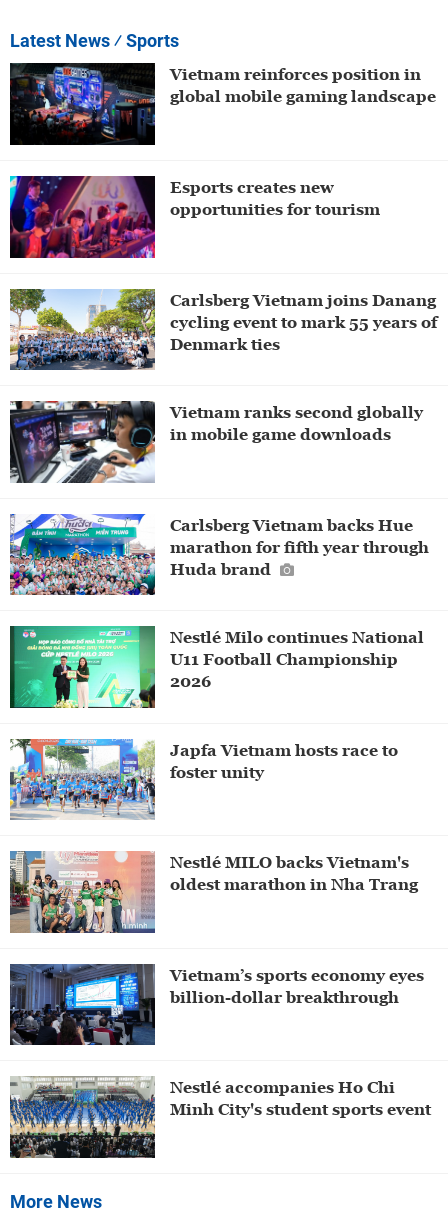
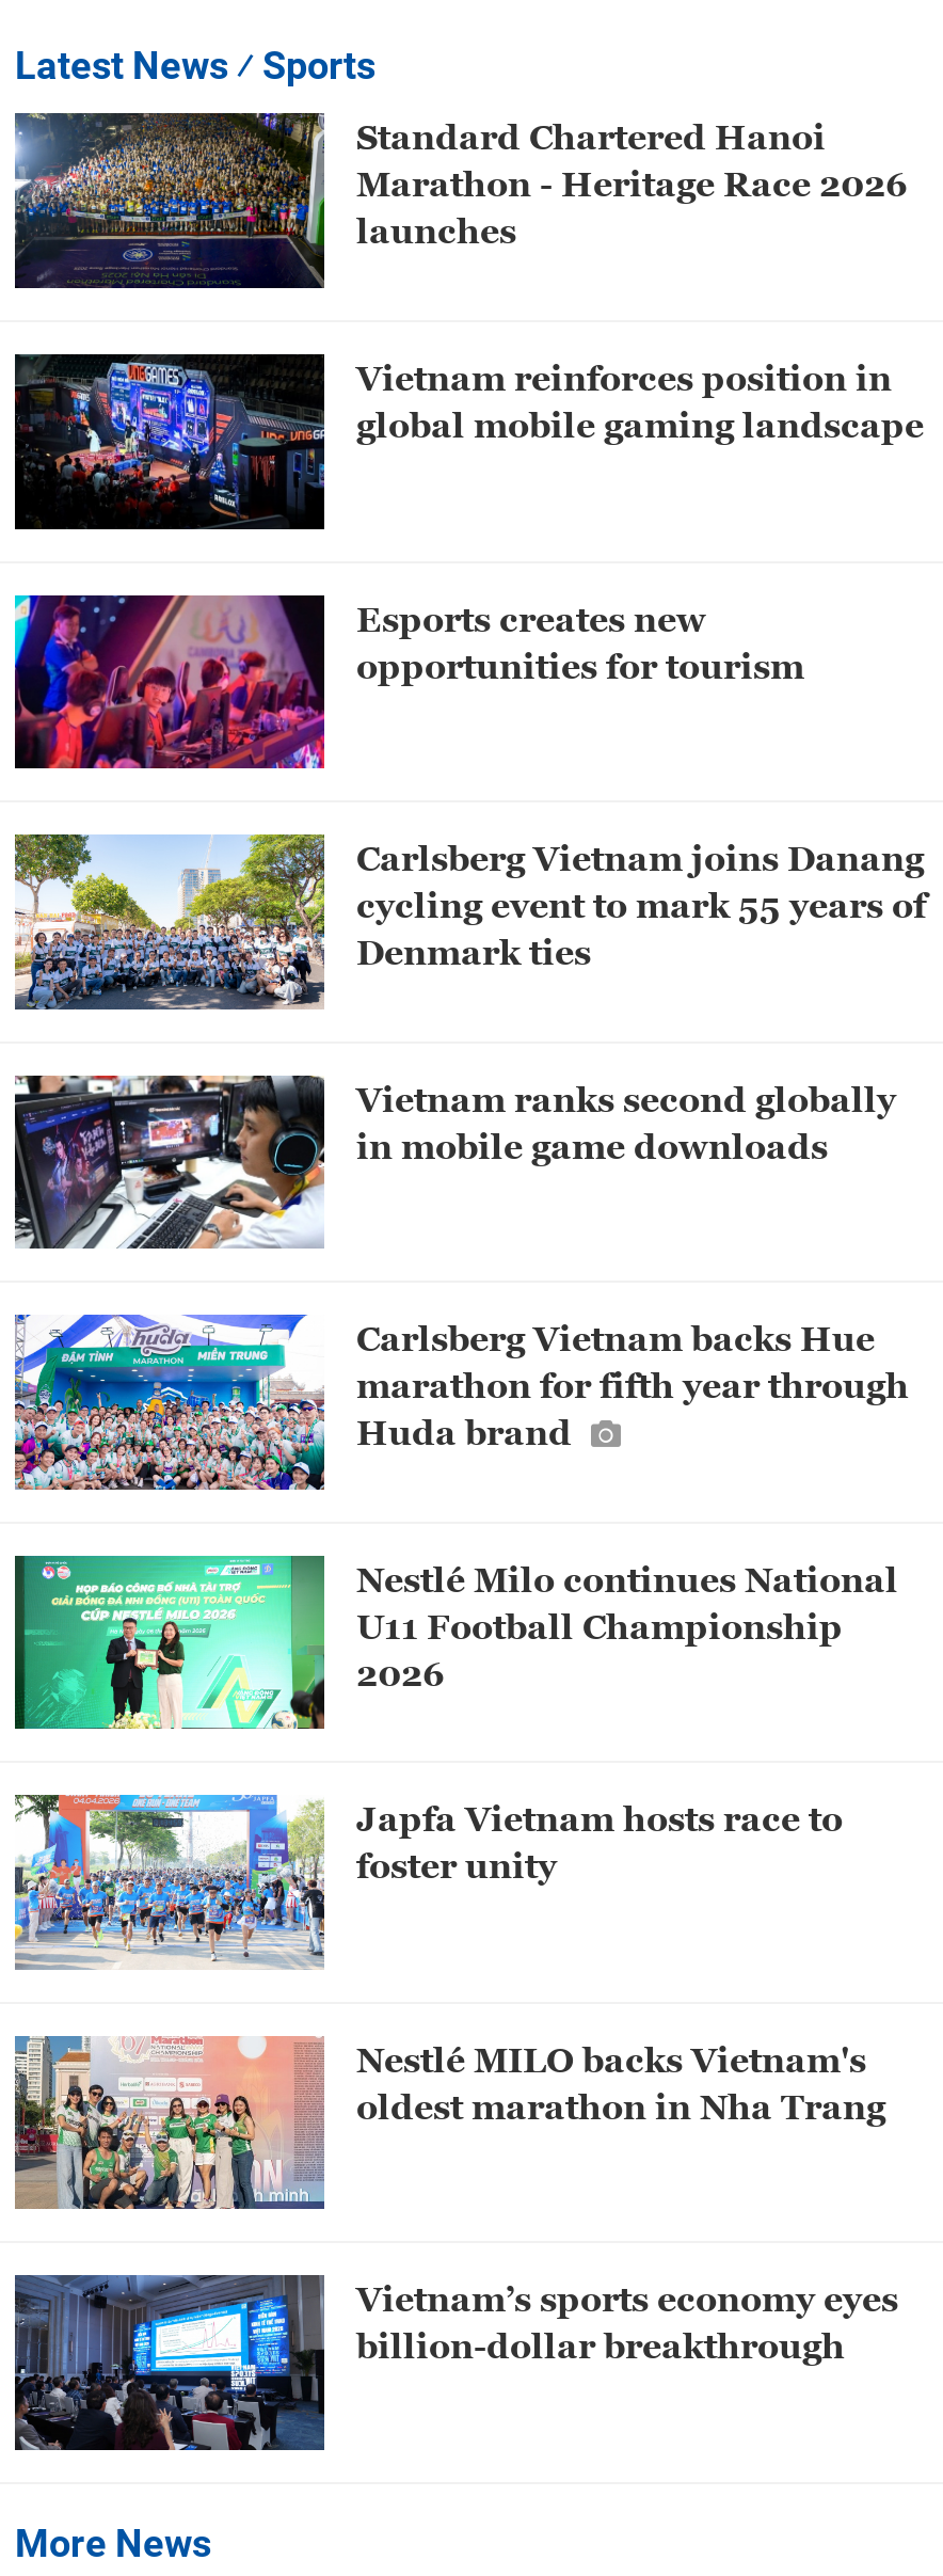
+ [image]
+ Standard Chartered Hanoi
+ Marathon - Heritage Race 2026
+ launches

moved down: [image] | Vietnam reinforces position in | global mobile gaming landscape | ... | Vietnam’s sports economy eyes | billion-dollar breakthrough

- [image]
- Nestlé accompanies Ho Chi
- Minh City's student sports event
